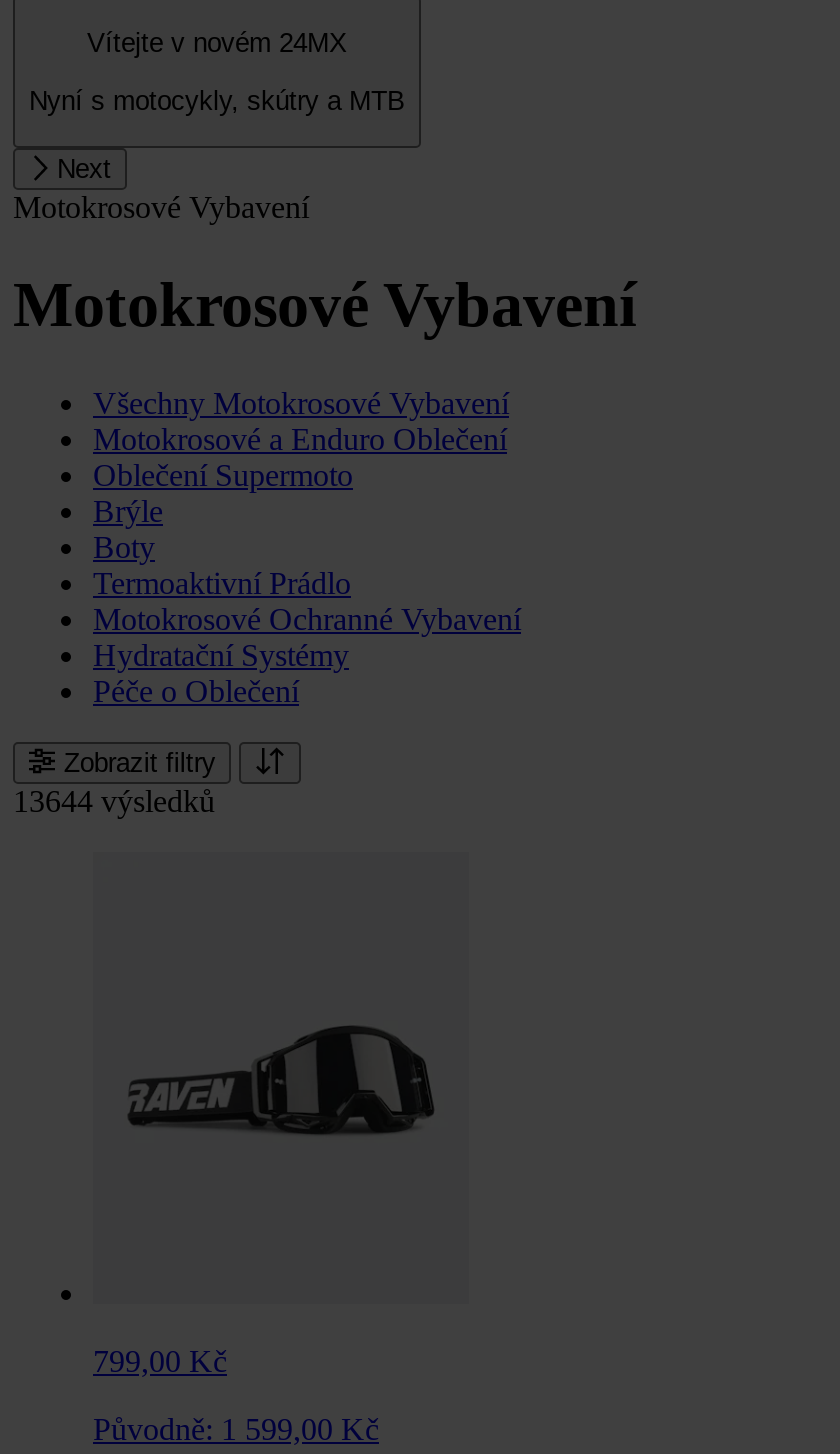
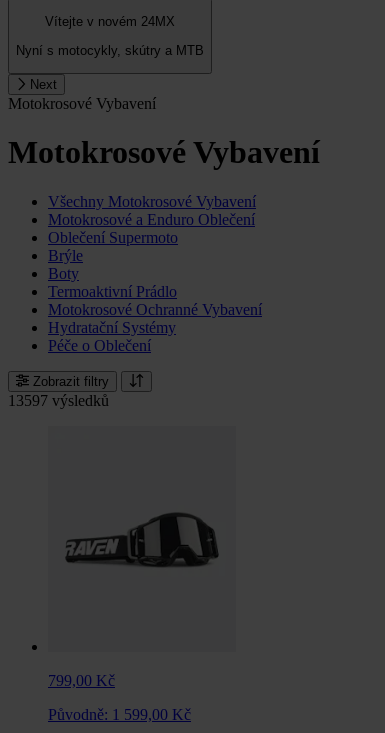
- 13644 výsledků
+ 13597 výsledků
